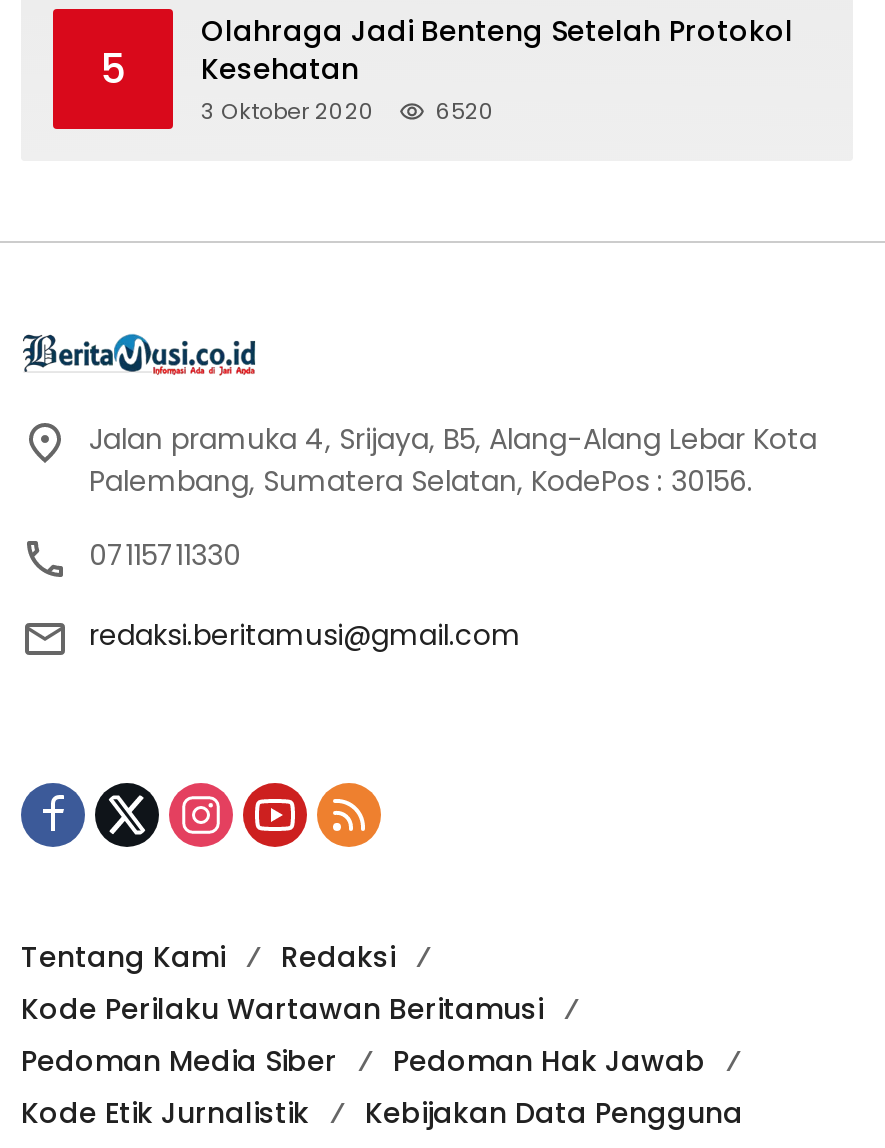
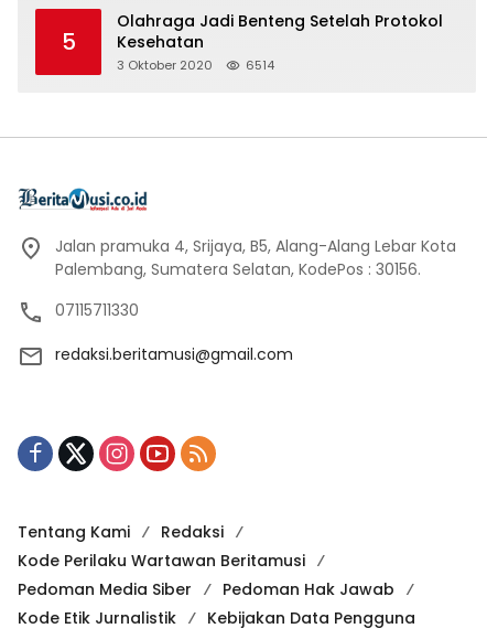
- 3 Oktober 2020 6520
+ 3 Oktober 2020 6514
